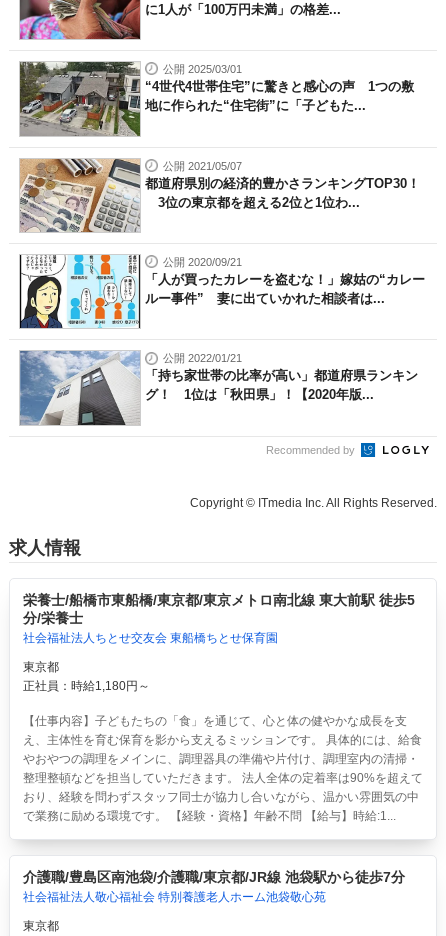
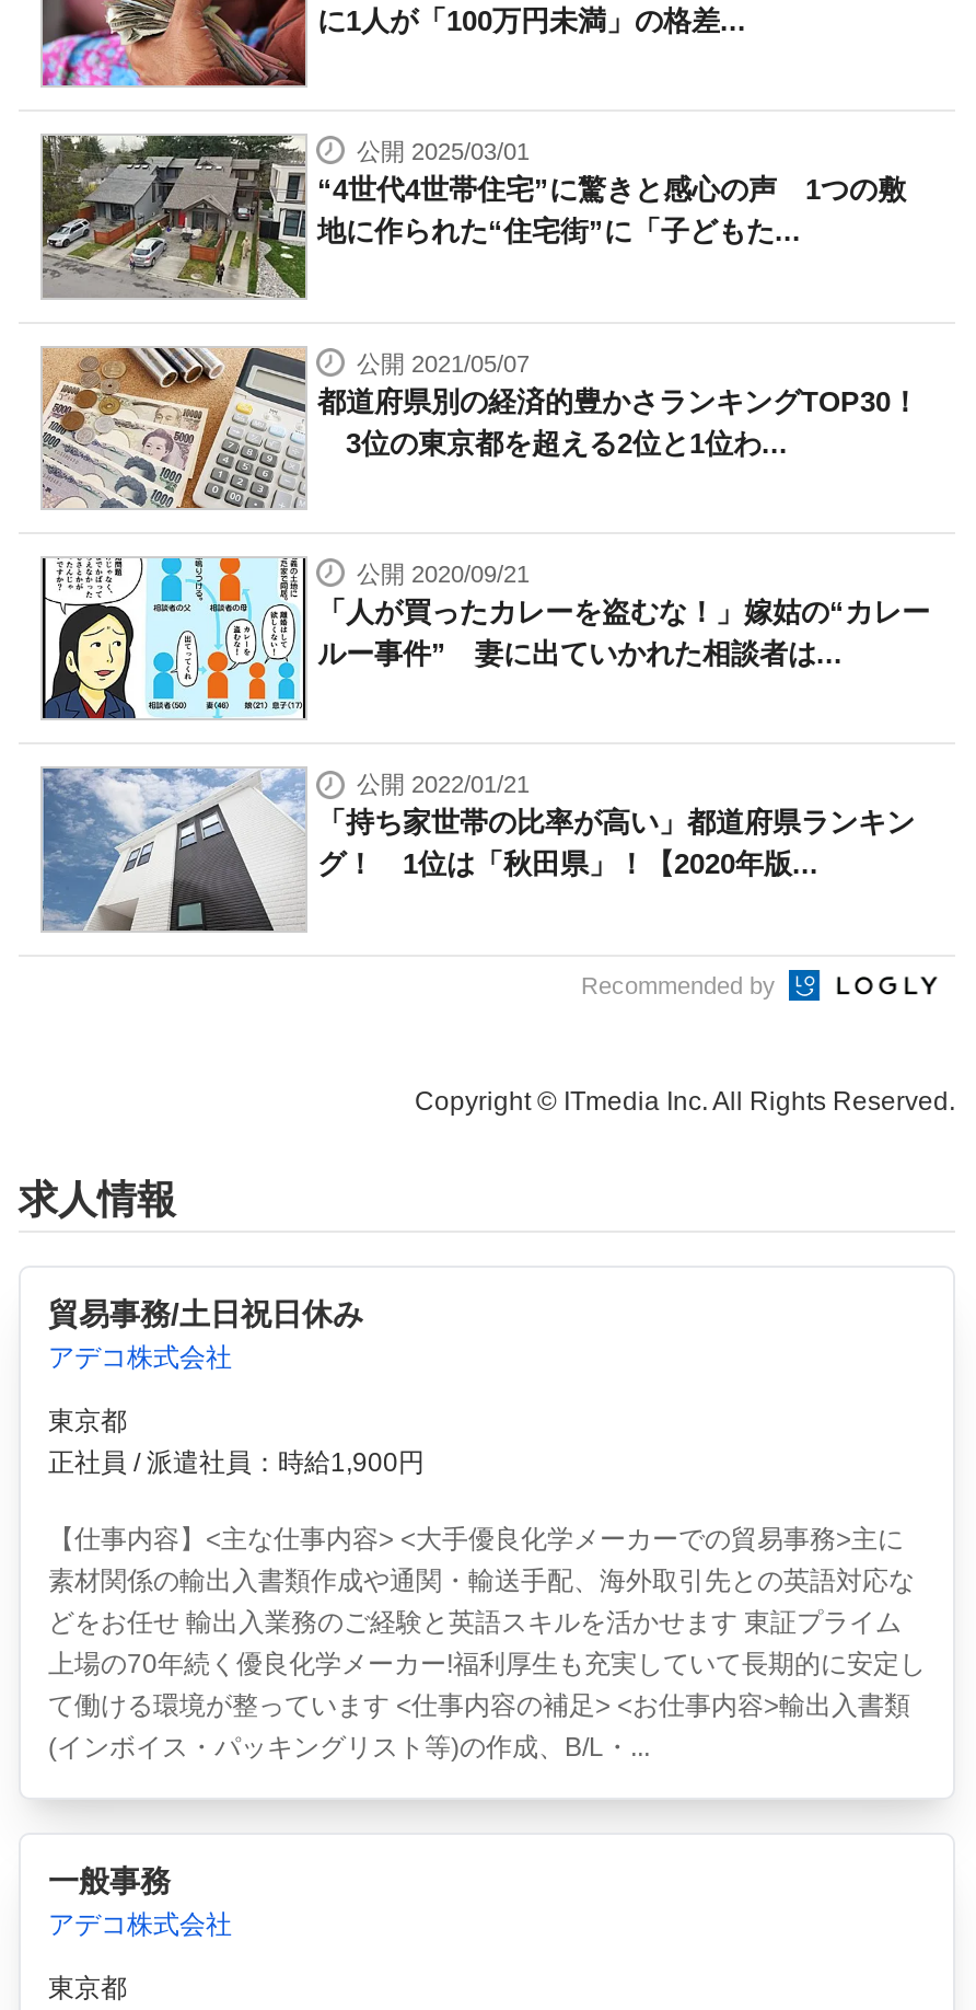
- 栄養士/船橋市東船橋/東京都/東京メトロ南北線 東大前駅 徒歩5
- 分/栄養士
- 社会福祉法人ちとせ交友会 東船橋ちとせ保育園
+ 貿易事務/土日祝日休み
+ アデコ株式会社

- 正社員：時給1,180円～
+ 正社員 / 派遣社員：時給1,900円

- 【仕事内容】子どもたちの「食」を通じて、心と体の健やかな成長を支
- え、主体性を育む保育を影から支えるミッションです。 具体的には、給食
- やおやつの調理をメインに、調理器具の準備や片付け、調理室内の清掃・
- 整理整頓などを担当していただきます。 法人全体の定着率は90%を超えて
- おり、経験を問わずスタッフ同士が協力し合いながら、温かい雰囲気の中
- で業務に励める環境です。 【経験・資格】年齢不問 【給与】時給:1...
+ 【仕事内容】<主な仕事内容> <大手優良化学メーカーでの貿易事務>主に
+ 素材関係の輸出入書類作成や通関・輸送手配、海外取引先との英語対応な
+ どをお任せ 輸出入業務のご経験と英語スキルを活かせます 東証プライム
+ 上場の70年続く優良化学メーカー!福利厚生も充実していて長期的に安定し
+ て働ける環境が整っています <仕事内容の補足> <お仕事内容>輸出入書類
+ (インボイス・パッキングリスト等)の作成、B/L・...

- 介護職/豊島区南池袋/介護職/東京都/JR線 池袋駅から徒歩7分
- 社会福祉法人敬心福祉会 特別養護老人ホーム池袋敬心苑
+ 一般事務
+ アデコ株式会社
